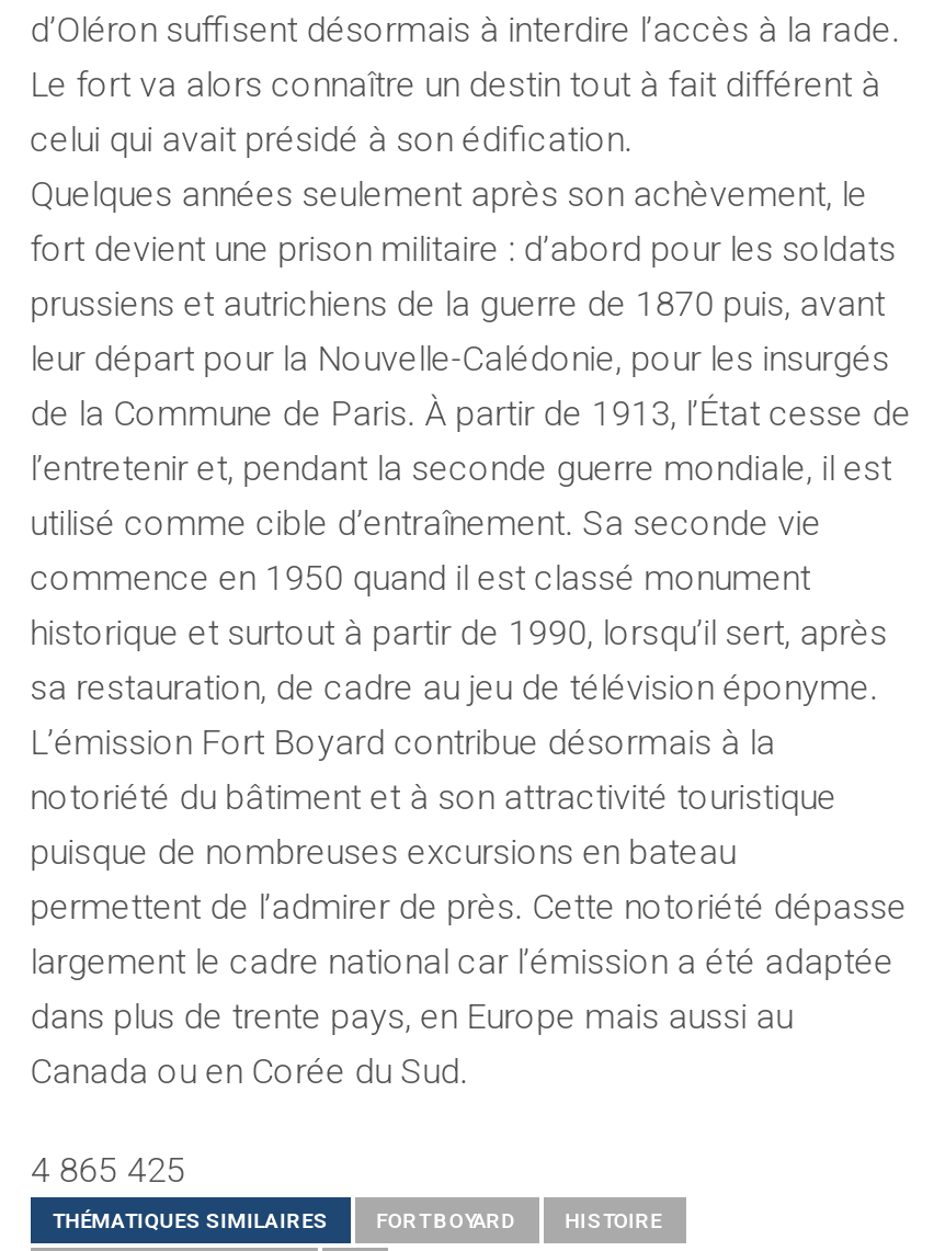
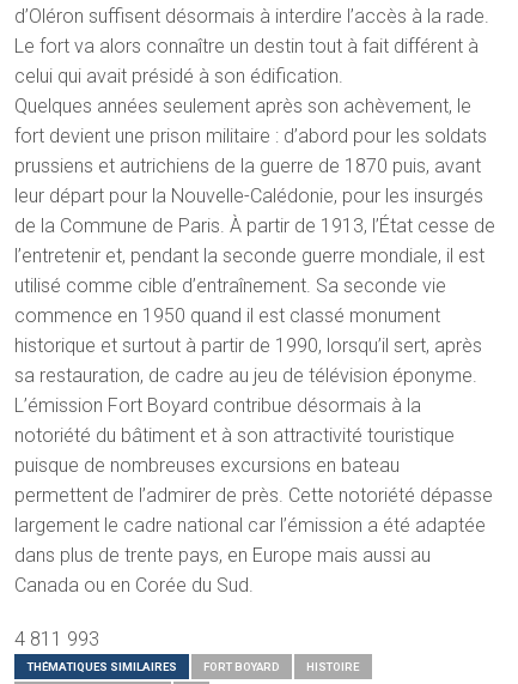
- 4 865 425
+ 4 811 993
